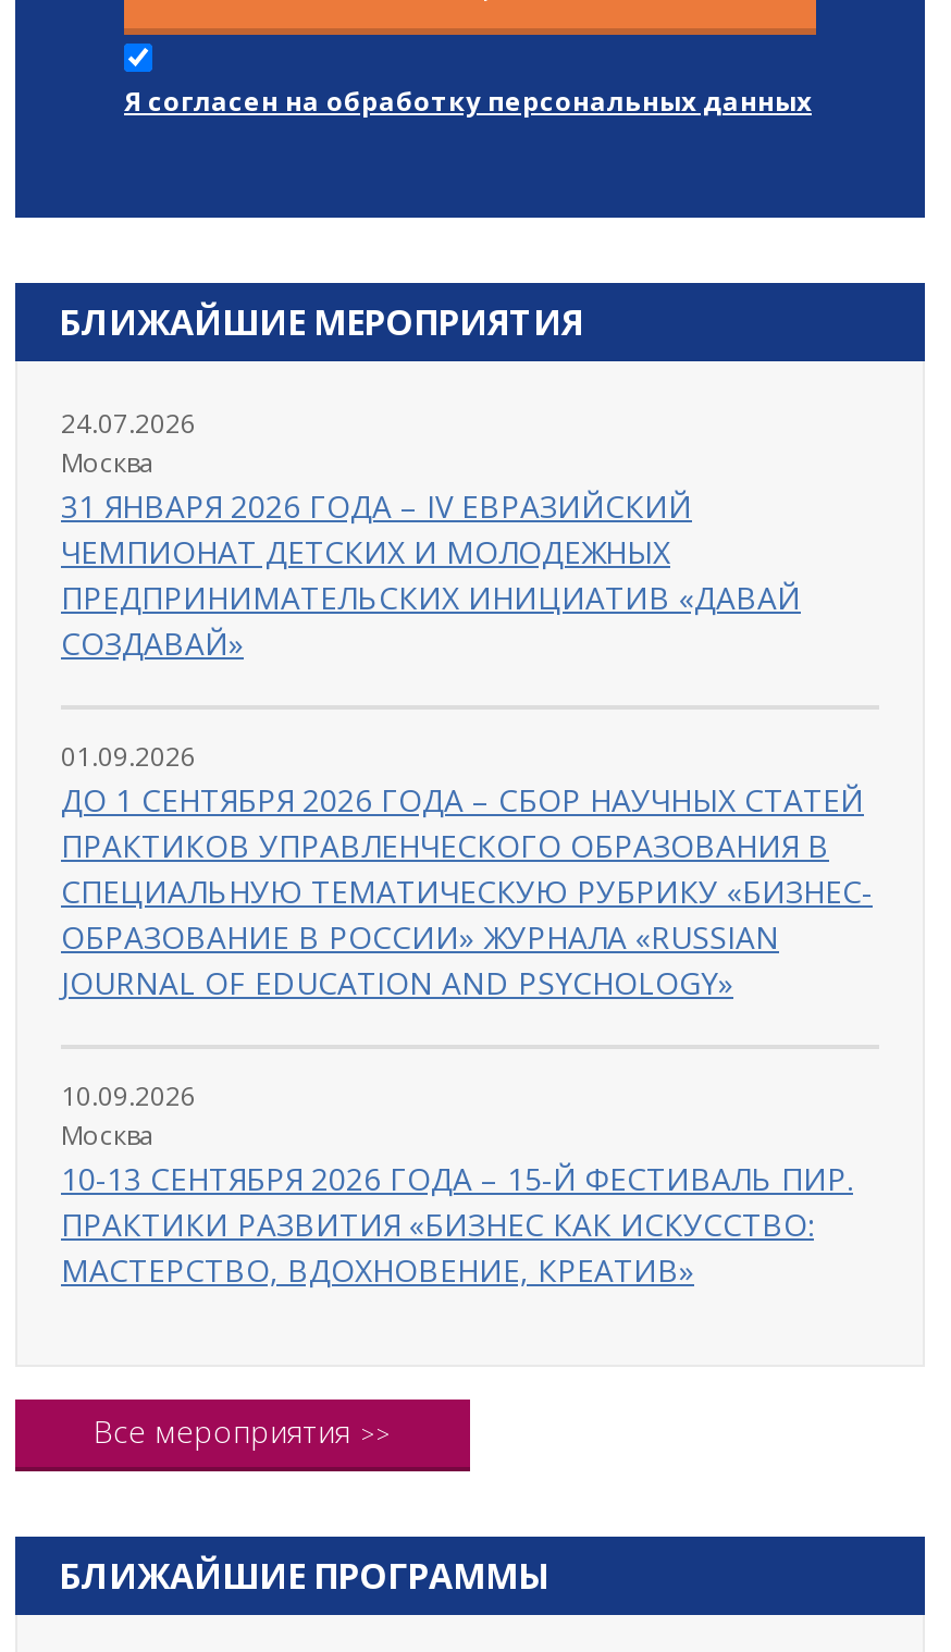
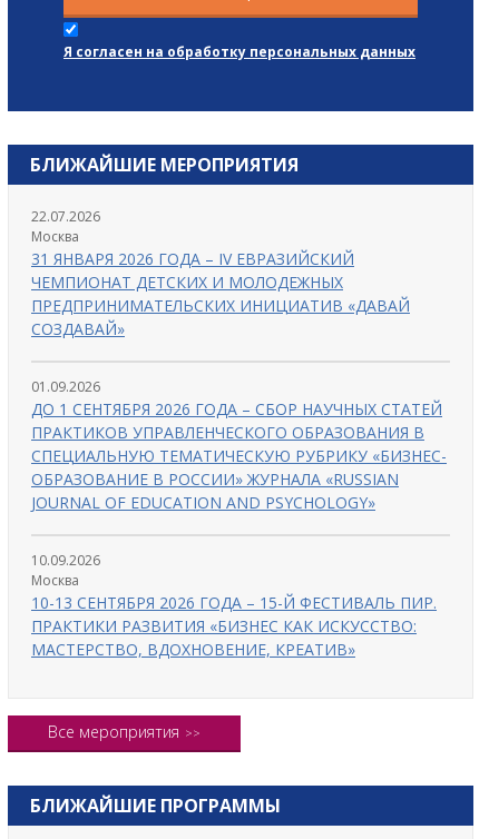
- 24.07.2026
+ 22.07.2026
